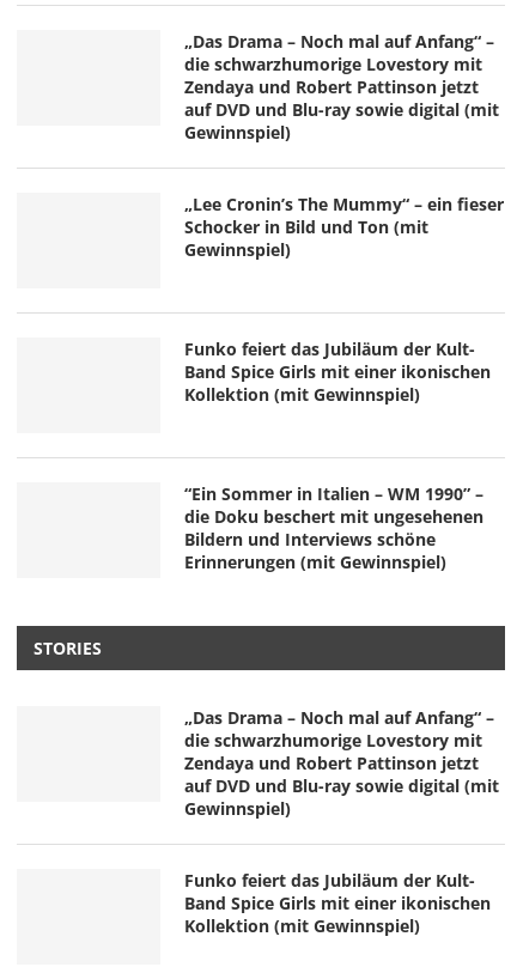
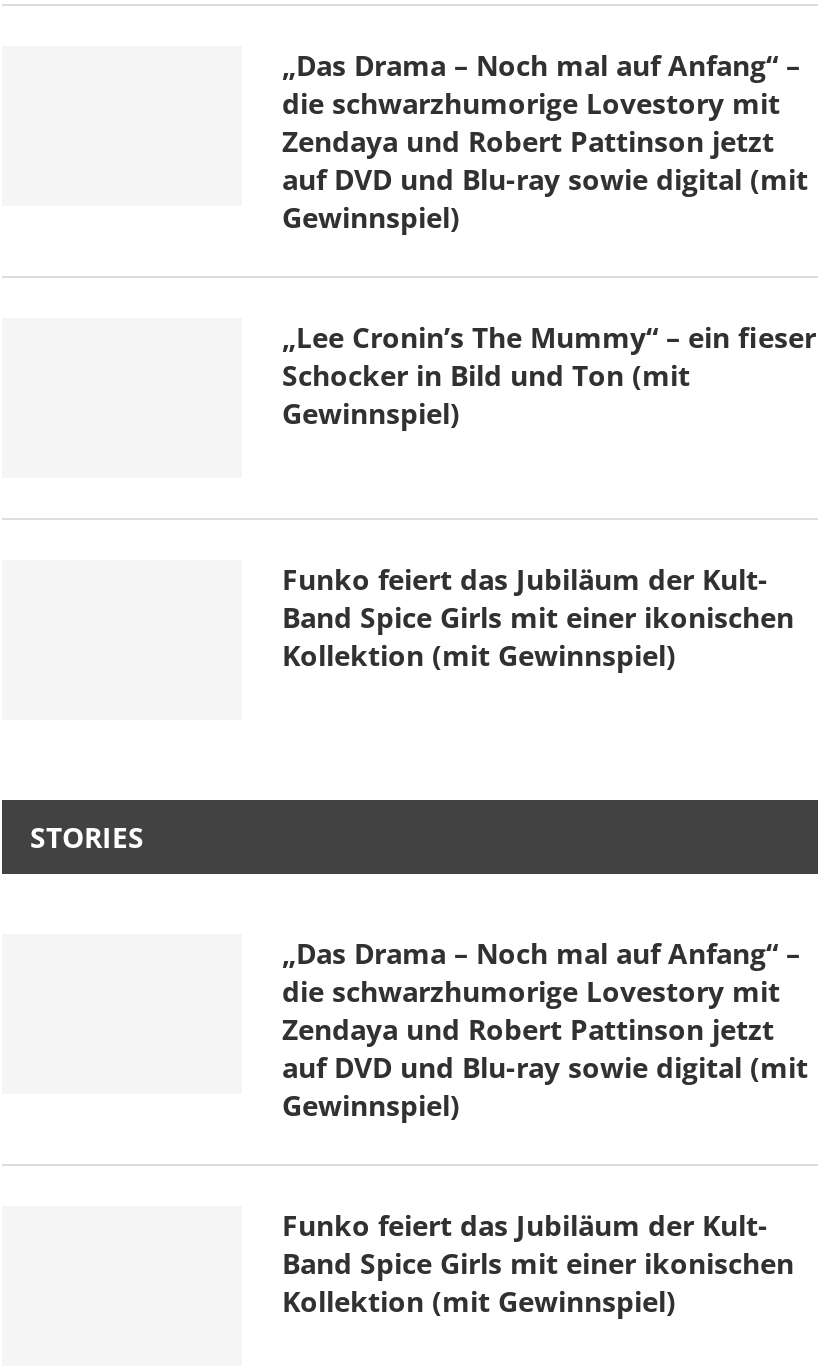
- “Ein Sommer in Italien – WM 1990” –
- die Doku beschert mit ungesehenen
- Bildern und Interviews schöne
- Erinnerungen (mit Gewinnspiel)
